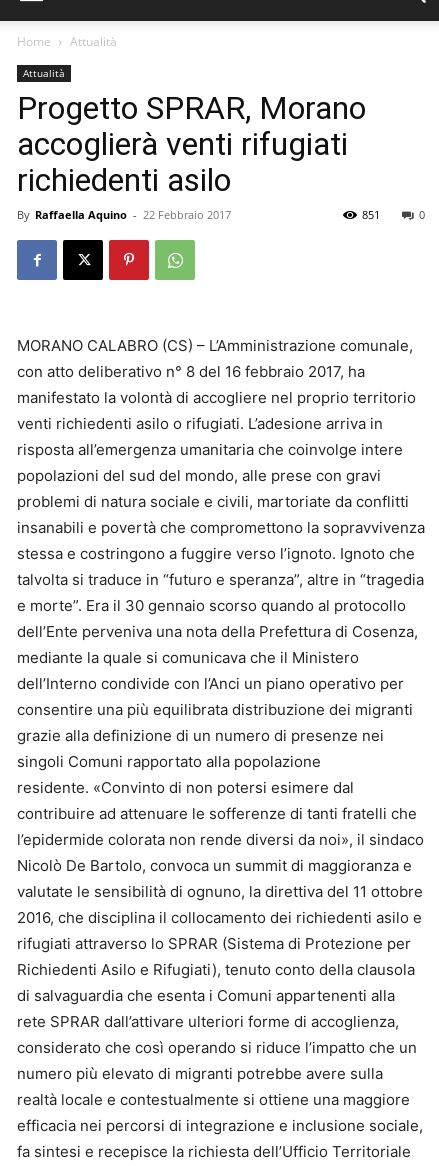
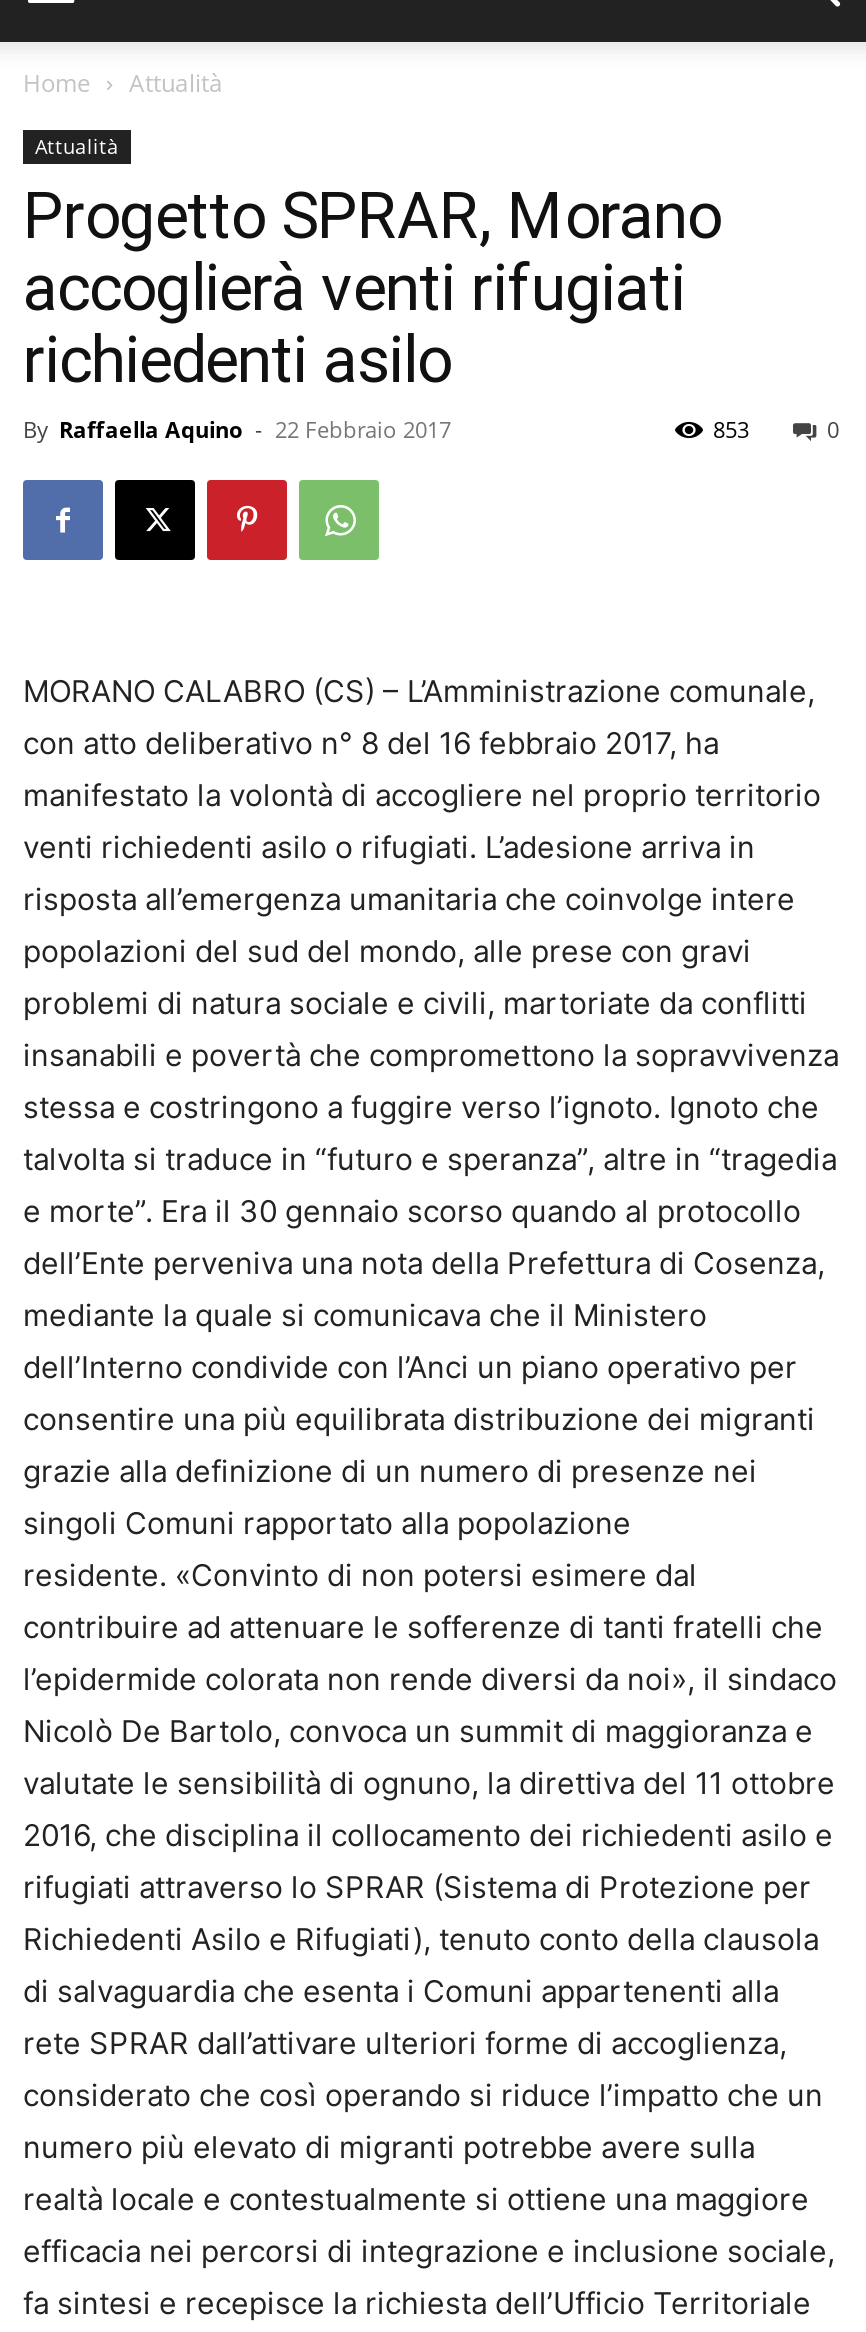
- 851
+ 853
